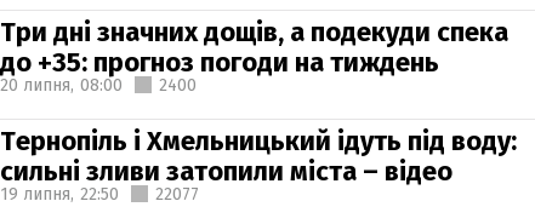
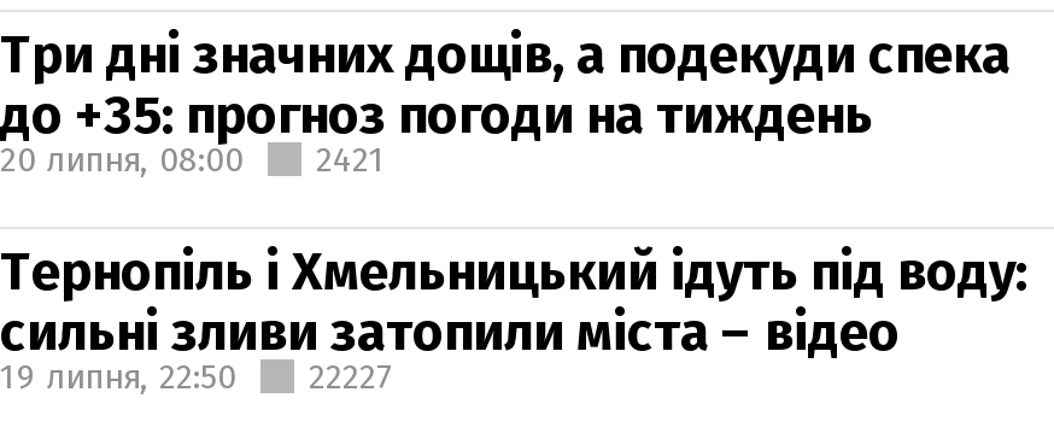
- 20 липня, 08:00 2400
+ 20 липня, 08:00 2421

- 19 липня, 22:50 22077
+ 19 липня, 22:50 22227
